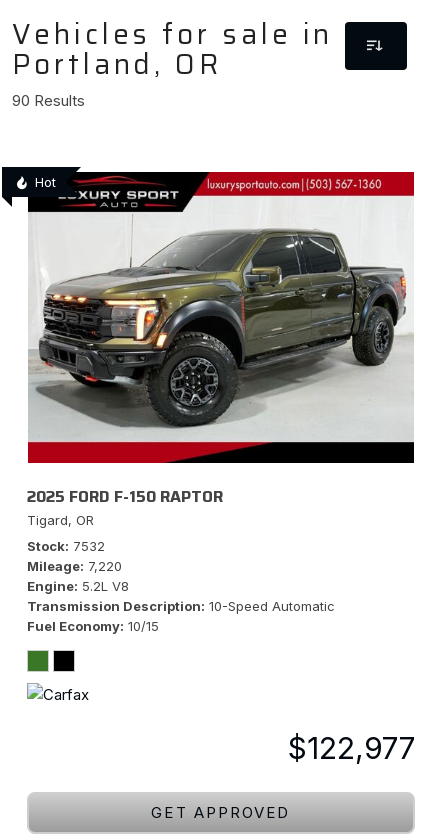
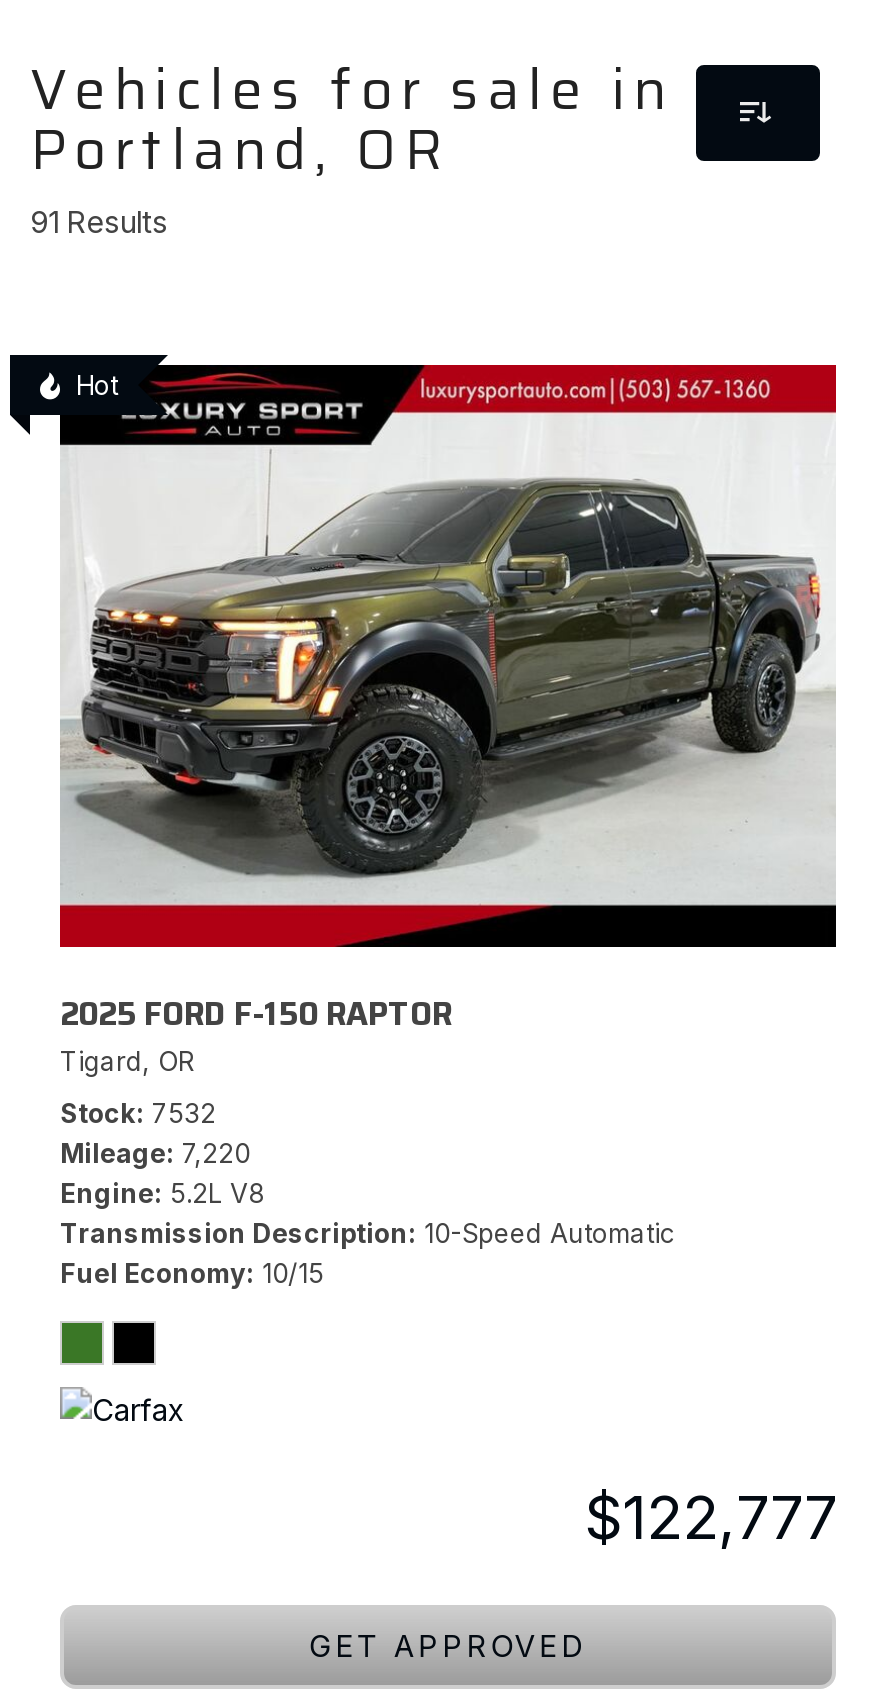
- 90 Results
+ 91 Results

- $122,977
+ $122,777
